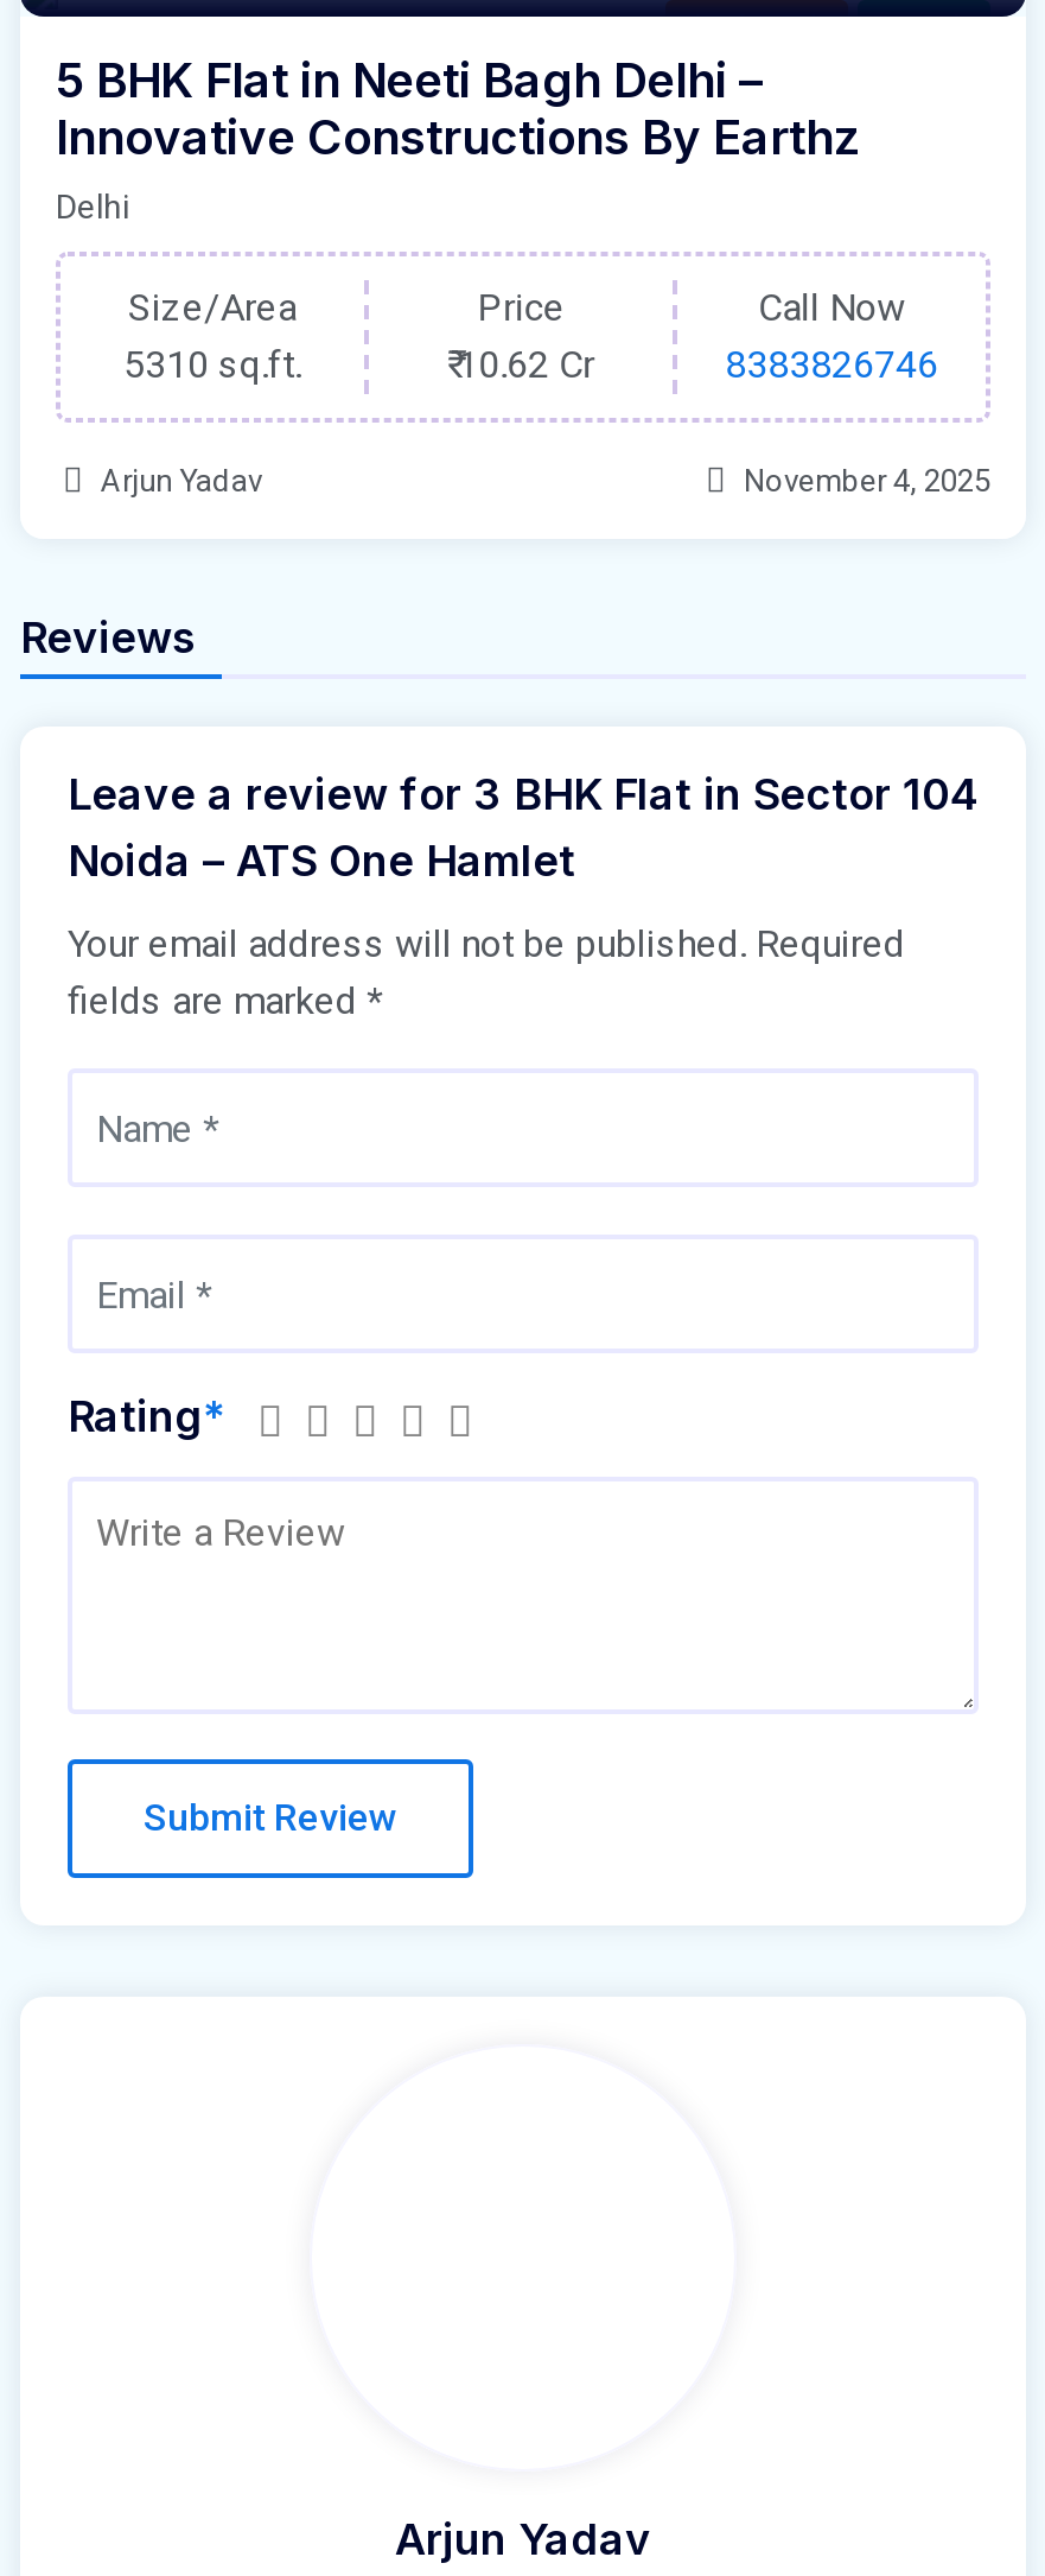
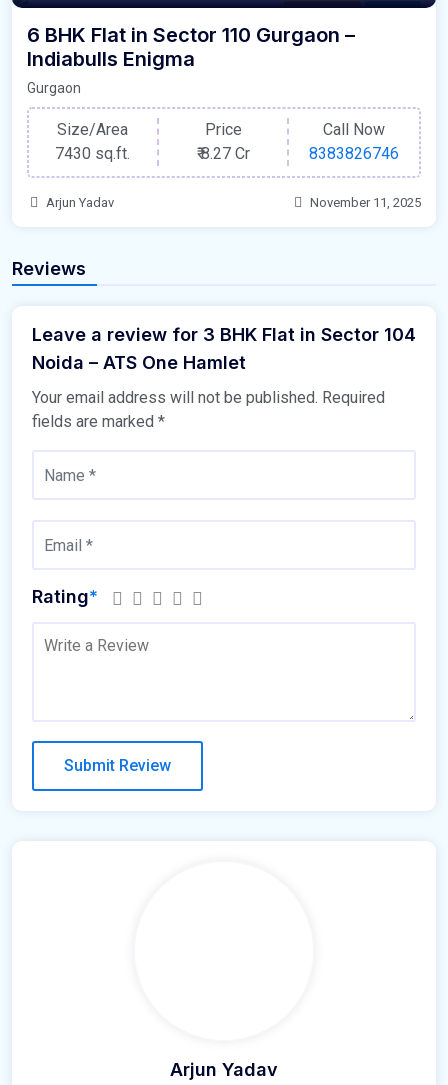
- 5 BHK Flat in Neeti Bagh Delhi –
- Innovative Constructions By Earthz
- Delhi
+ 6 BHK Flat in Sector 110 Gurgaon –
+ Indiabulls Enigma
+ Gurgaon

- 5310 sq.ft.
+ 7430 sq.ft.

- ₹10.62 Cr
+ ₹8.27 Cr

- November 4, 2025
+ November 11, 2025
